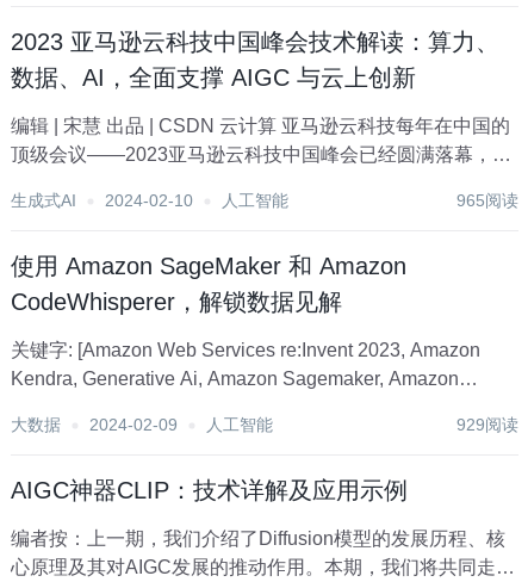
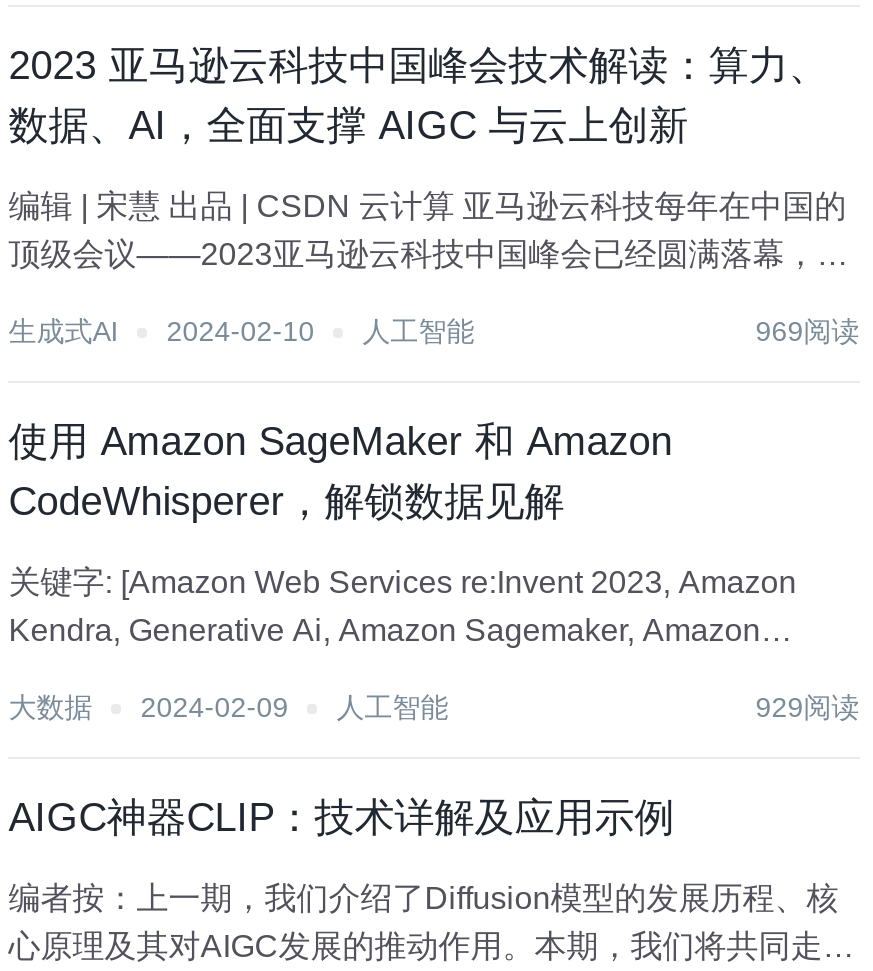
- 965阅读
+ 969阅读
